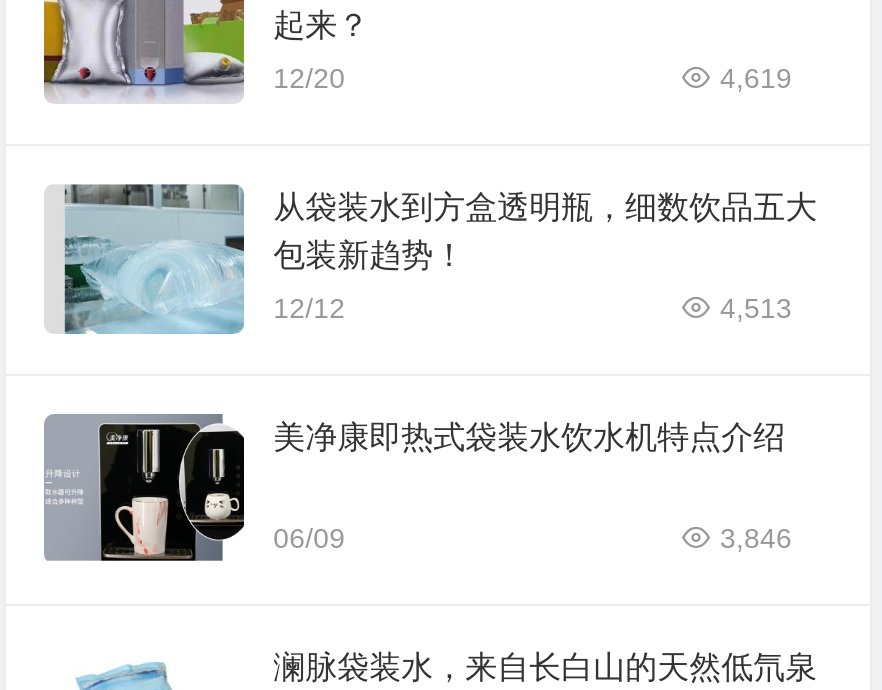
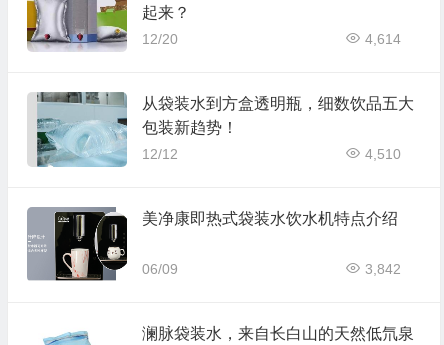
- 4,619
+ 4,614

- 4,513
+ 4,510

- 3,846
+ 3,842
